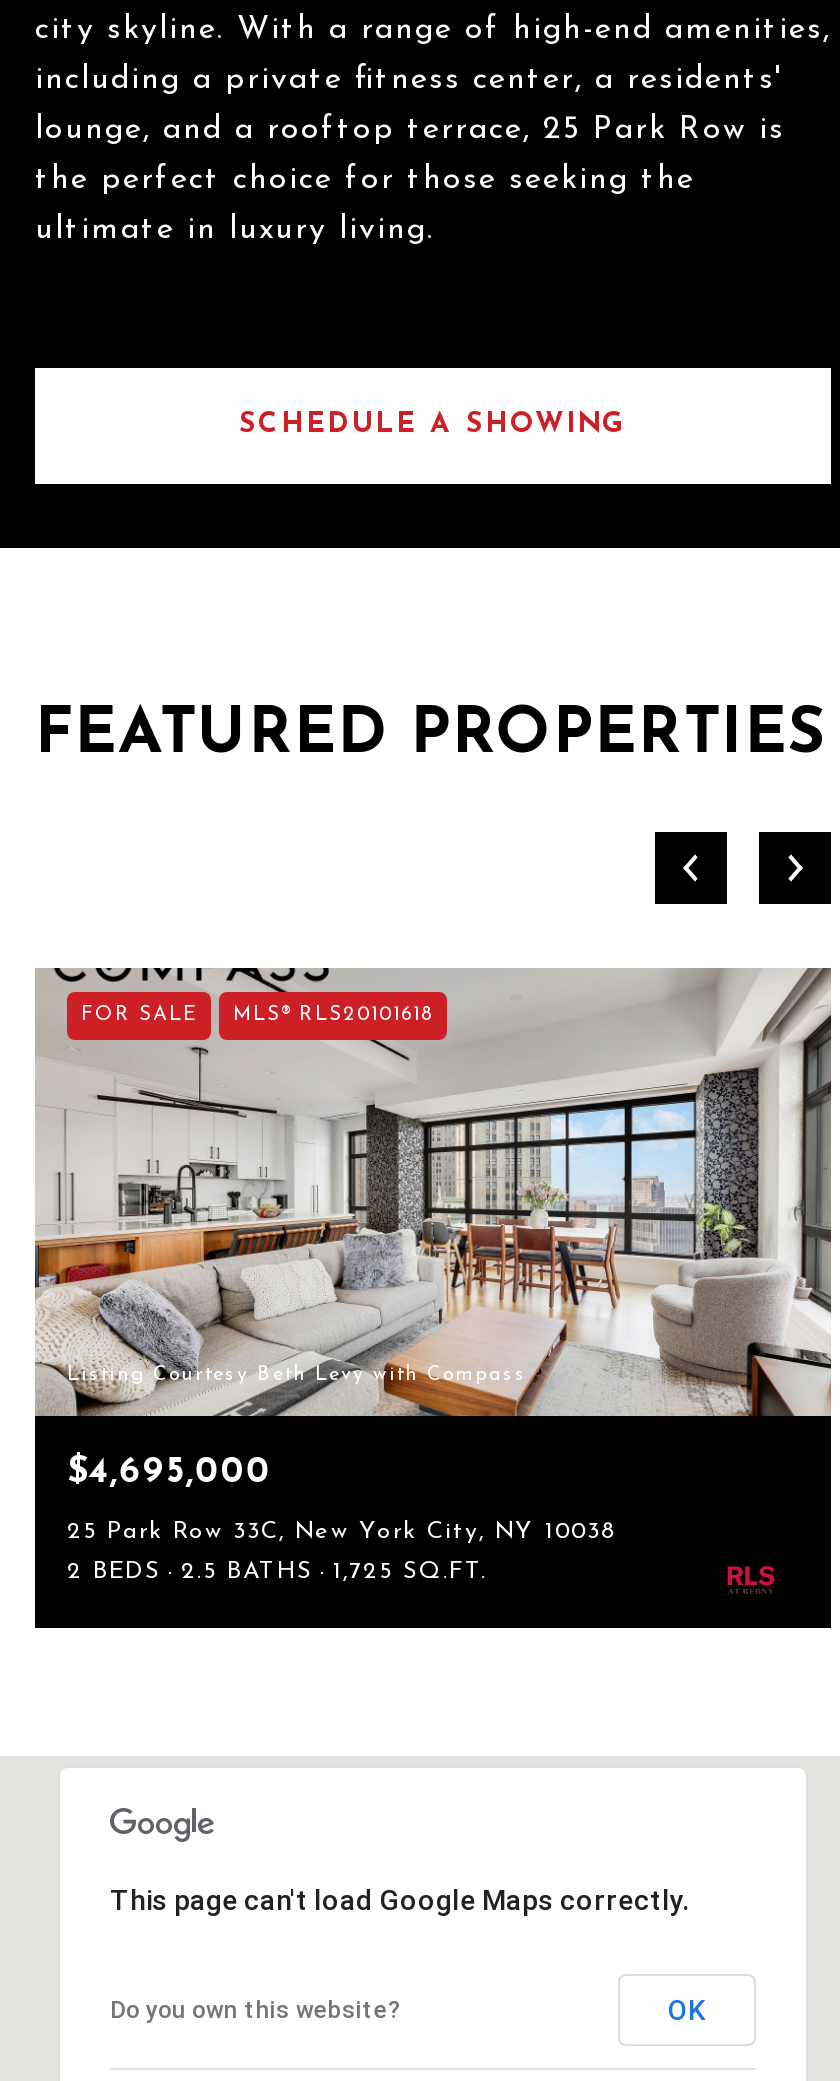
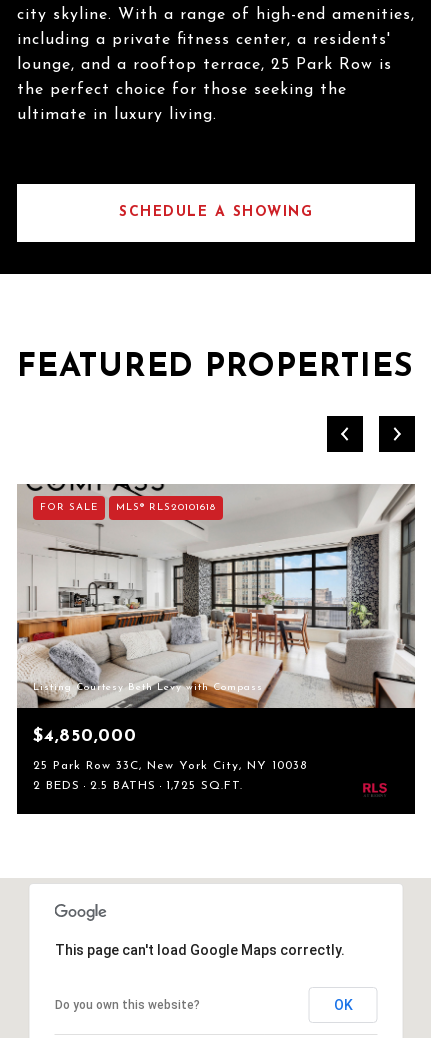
- $4,695,000
+ $4,850,000
